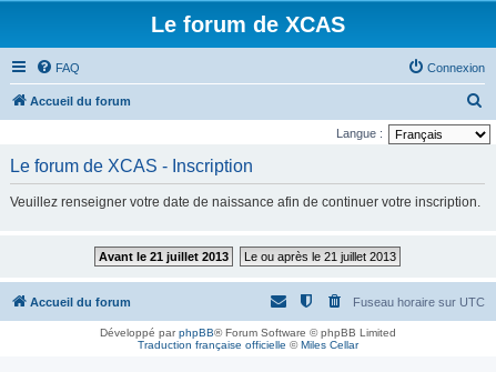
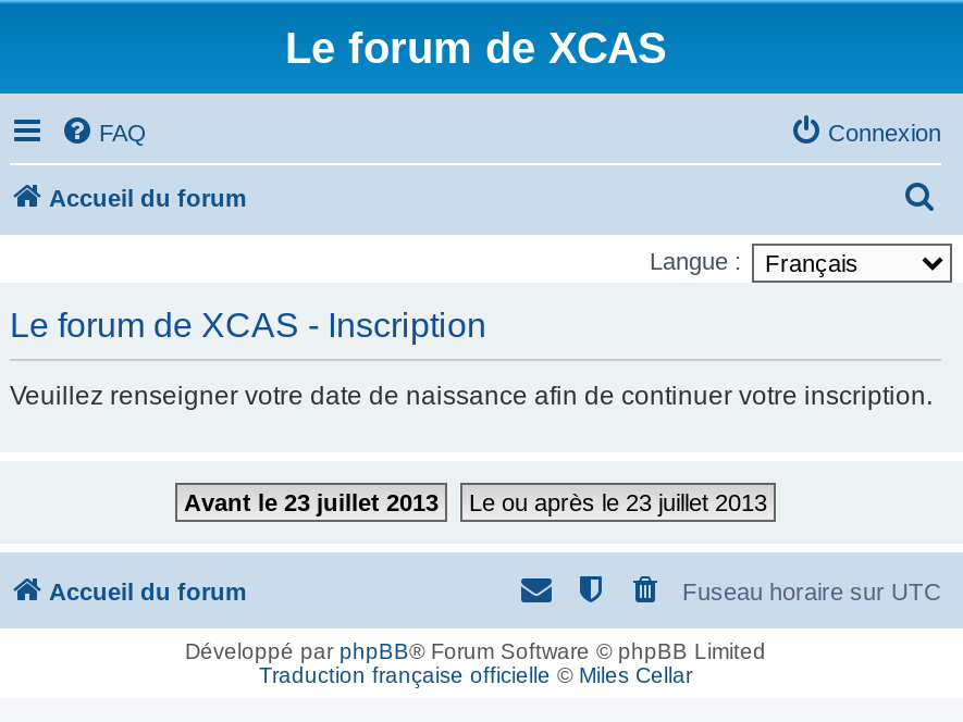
- Avant le 21 juillet 2013
+ Avant le 23 juillet 2013

- Le ou après le 21 juillet 2013
+ Le ou après le 23 juillet 2013
